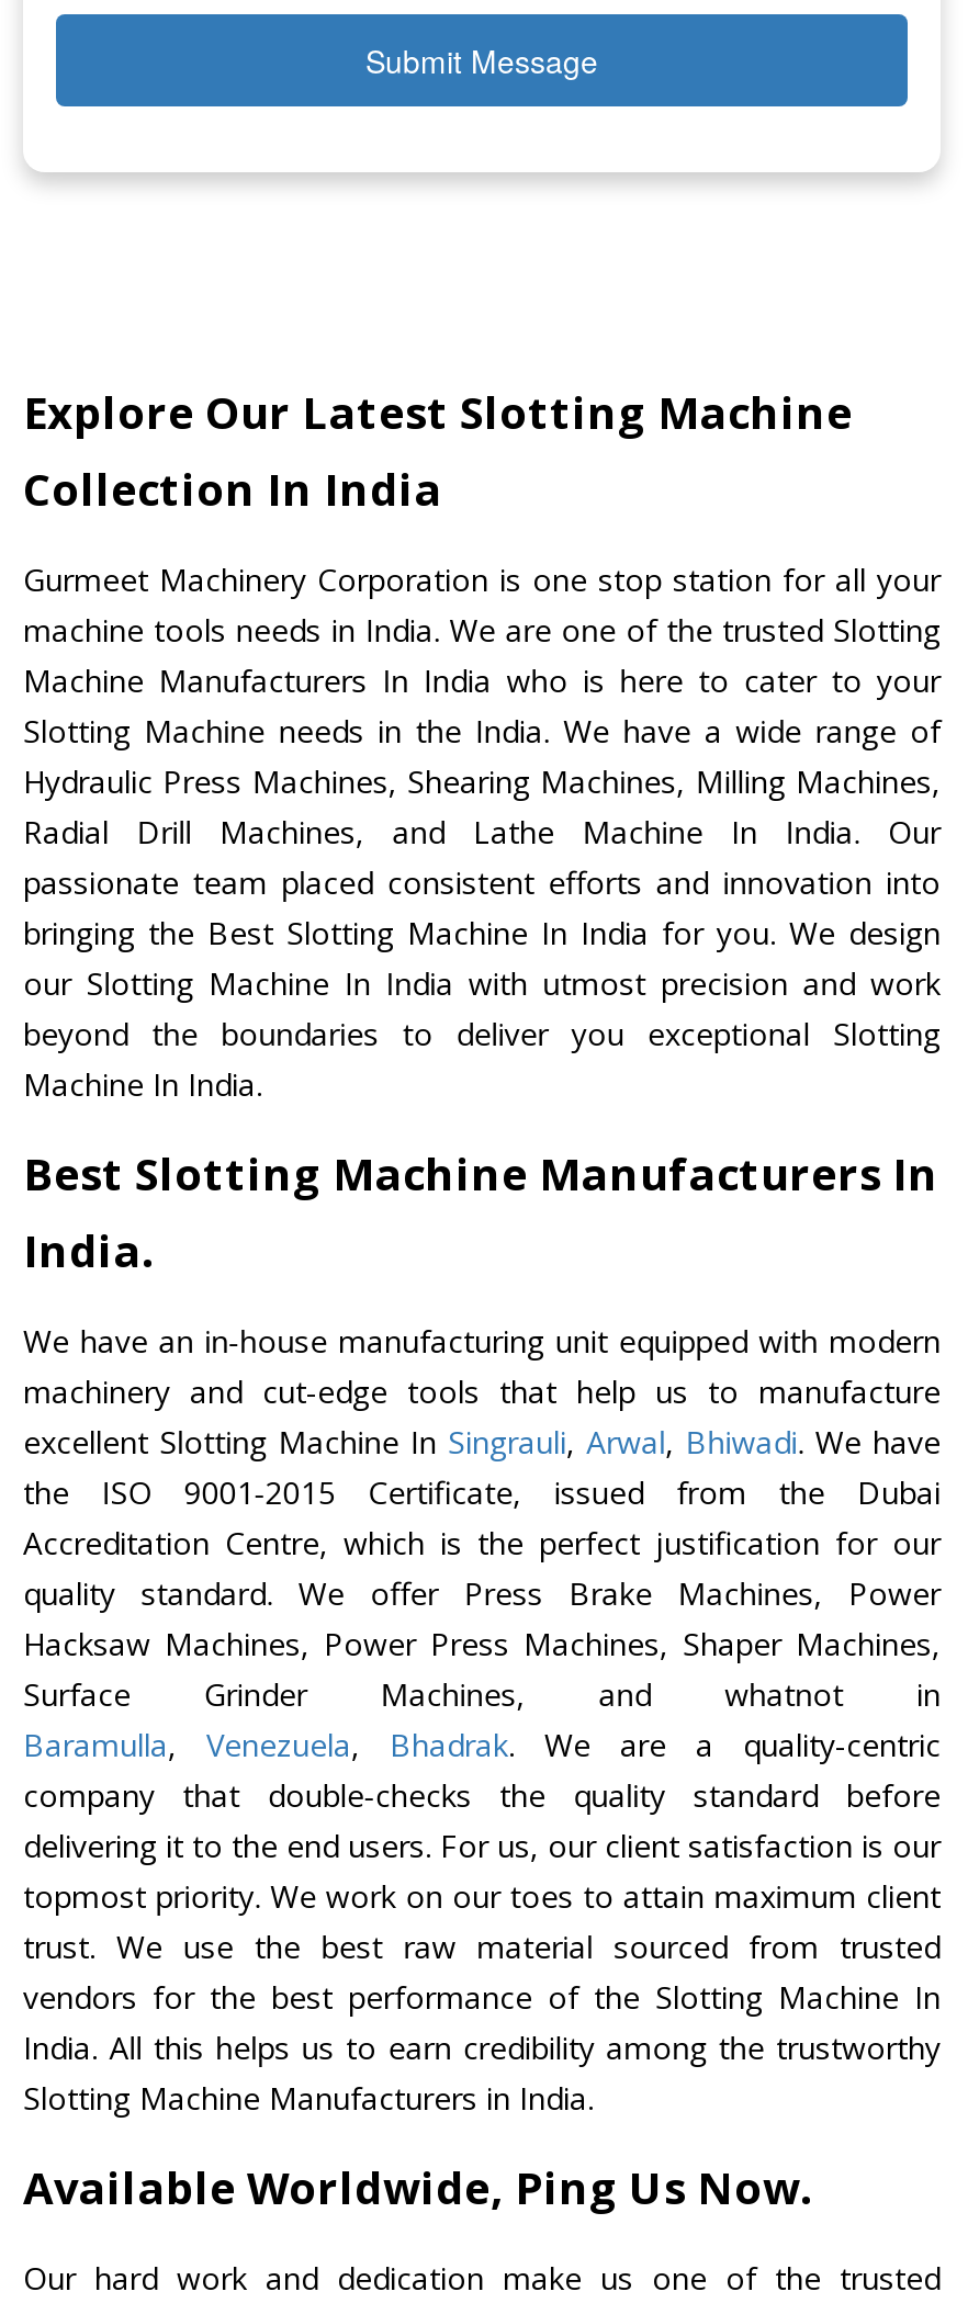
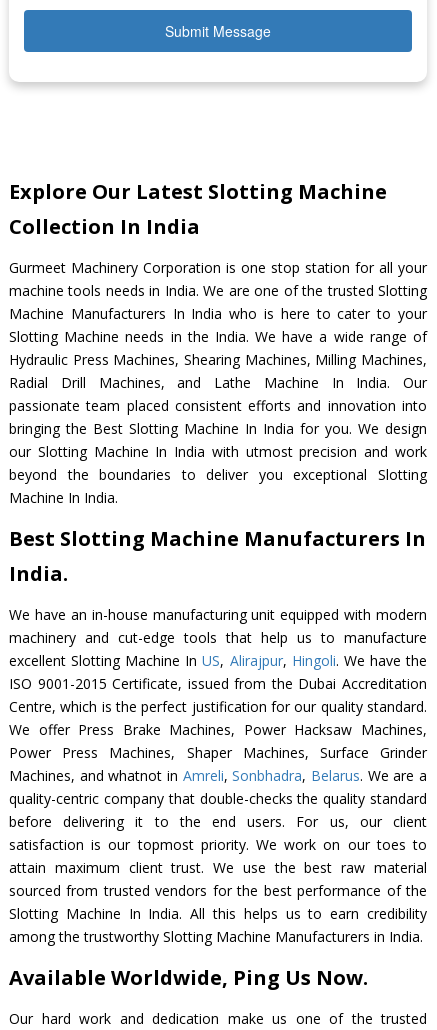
- excellent Slotting Machine In Singrauli, Arwal, Bhiwadi. We have
- the ISO 9001-2015 Certificate, issued from the Dubai
- Accreditation Centre, which is the perfect justification for our
- quality standard. We offer Press Brake Machines, Power
- Hacksaw Machines, Power Press Machines, Shaper Machines,
- Surface Grinder Machines, and whatnot in
- Baramulla, Venezuela, Bhadrak. We are a quality-centric
- company that double-checks the quality standard before
- delivering it to the end users. For us, our client satisfaction is our
- topmost priority. We work on our toes to attain maximum client
- trust. We use the best raw material sourced from trusted
- vendors for the best performance of the Slotting Machine In
- India. All this helps us to earn credibility among the trustworthy
- Slotting Machine Manufacturers in India.
+ excellent Slotting Machine In US, Alirajpur, Hingoli. We have the
+ ISO 9001-2015 Certificate, issued from the Dubai Accreditation
+ Centre, which is the perfect justification for our quality standard.
+ We offer Press Brake Machines, Power Hacksaw Machines,
+ Power Press Machines, Shaper Machines, Surface Grinder
+ Machines, and whatnot in Amreli, Sonbhadra, Belarus. We are a
+ quality-centric company that double-checks the quality standard
+ before delivering it to the end users. For us, our client
+ satisfaction is our topmost priority. We work on our toes to
+ attain maximum client trust. We use the best raw material
+ sourced from trusted vendors for the best performance of the
+ Slotting Machine In India. All this helps us to earn credibility
+ among the trustworthy Slotting Machine Manufacturers in India.
